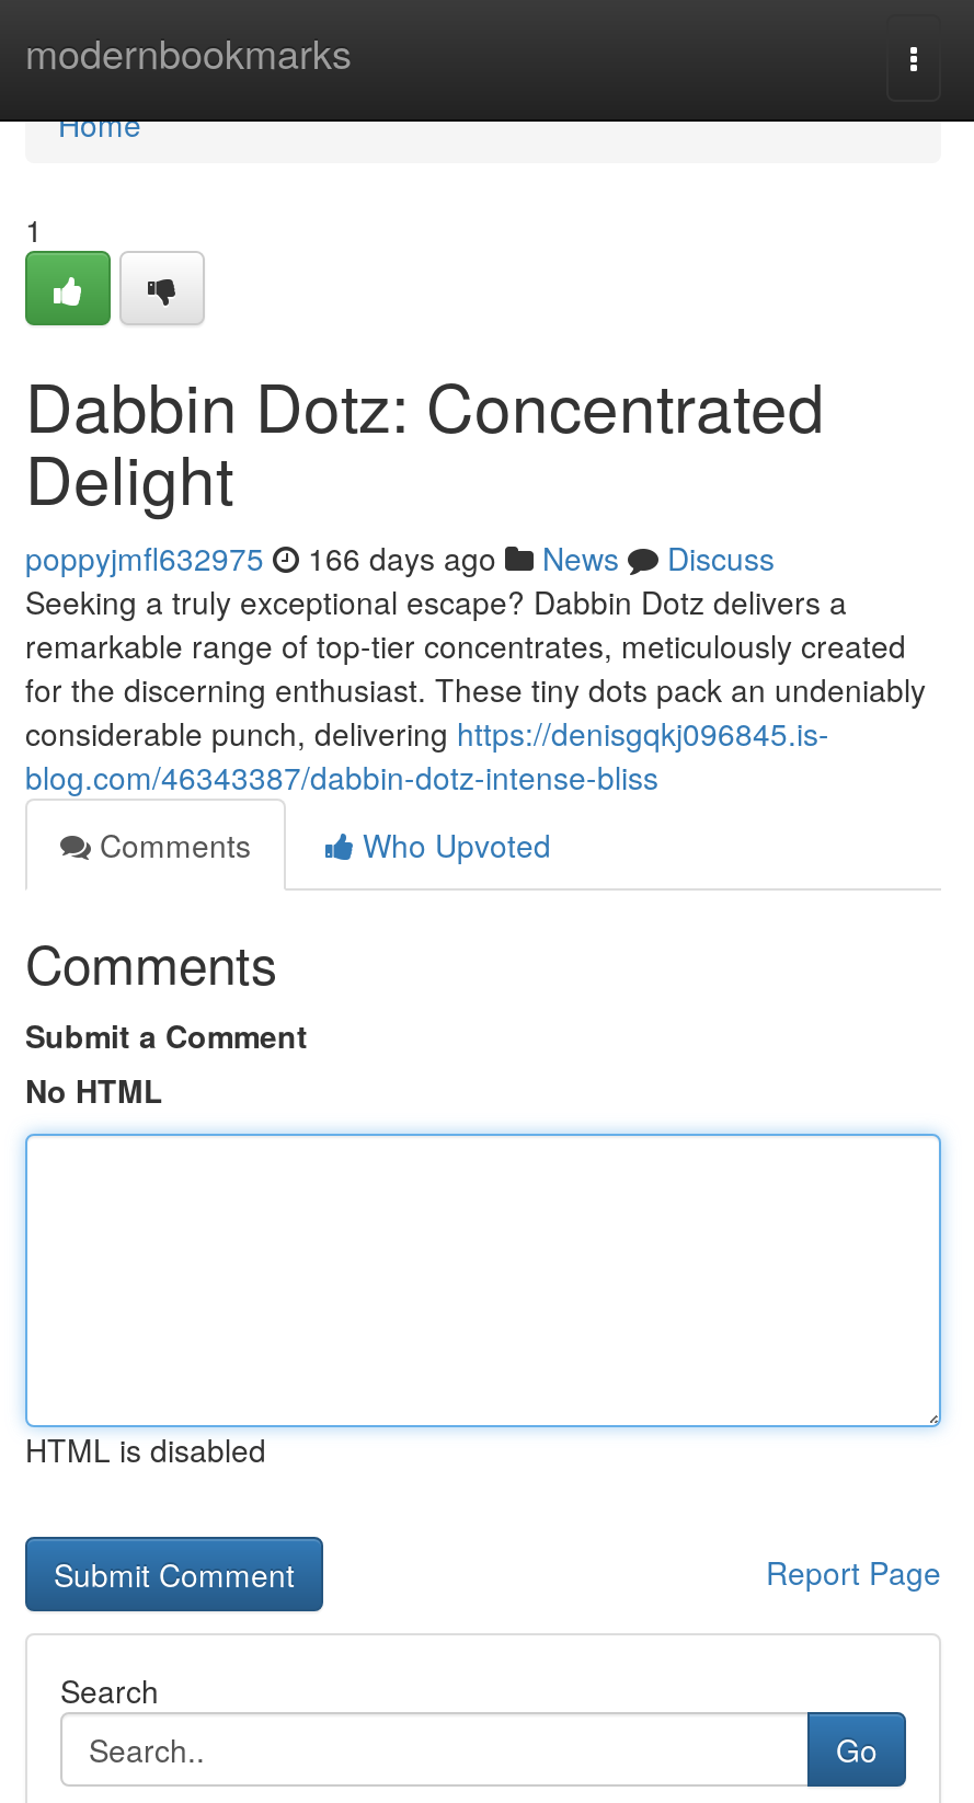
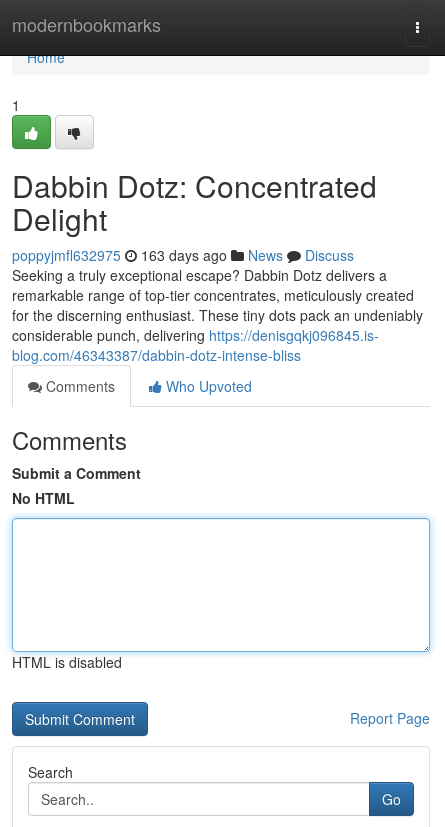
- poppyjmfl632975 166 days ago News Discuss
+ poppyjmfl632975 163 days ago News Discuss
